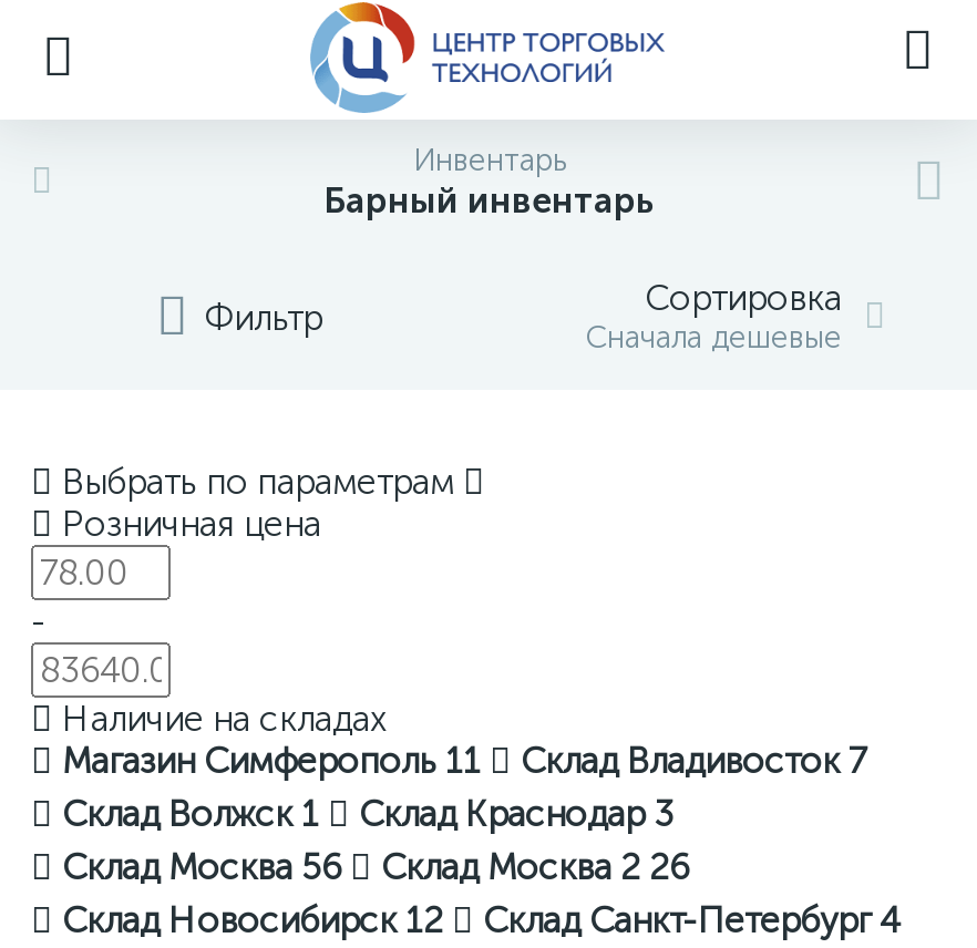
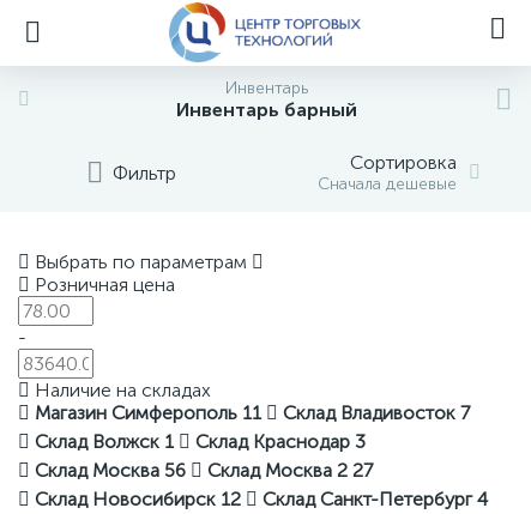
- Барный инвентарь
+ Инвентарь барный

- Склад Москва 56 Склад Москва 2 26
+ Склад Москва 56 Склад Москва 2 27
